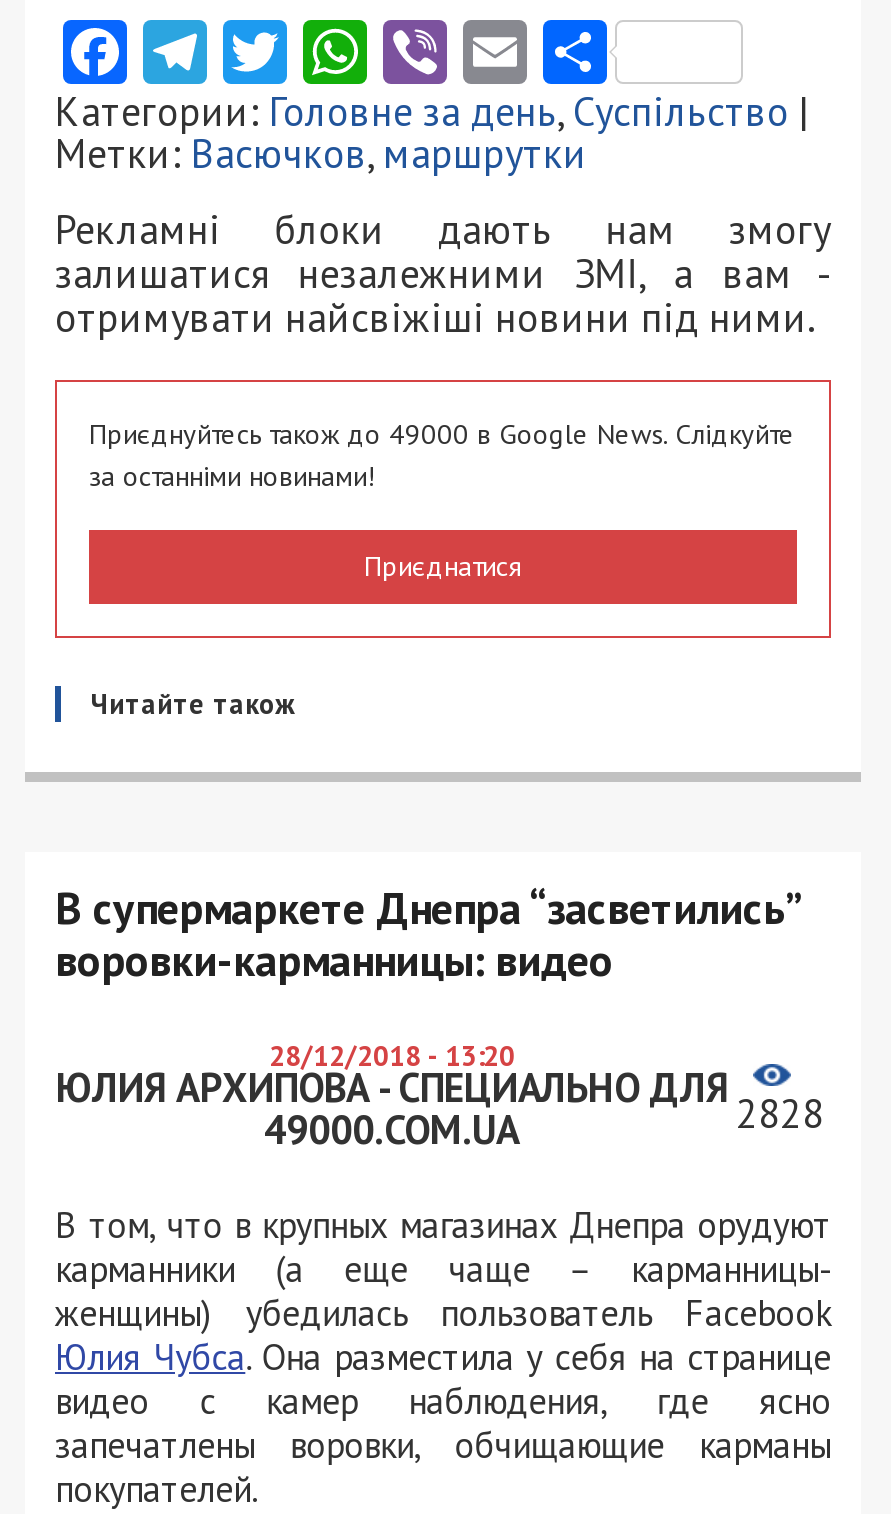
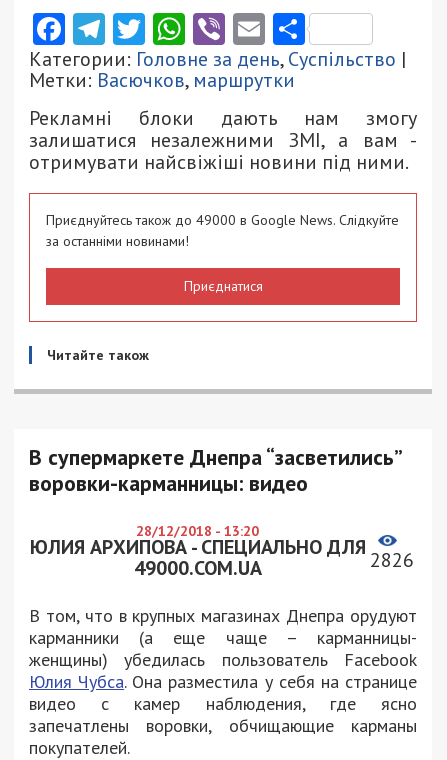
- ЮЛИЯ АРХИПОВА - СПЕЦИАЛЬНО ДЛЯ 2828
+ ЮЛИЯ АРХИПОВА - СПЕЦИАЛЬНО ДЛЯ 2826
